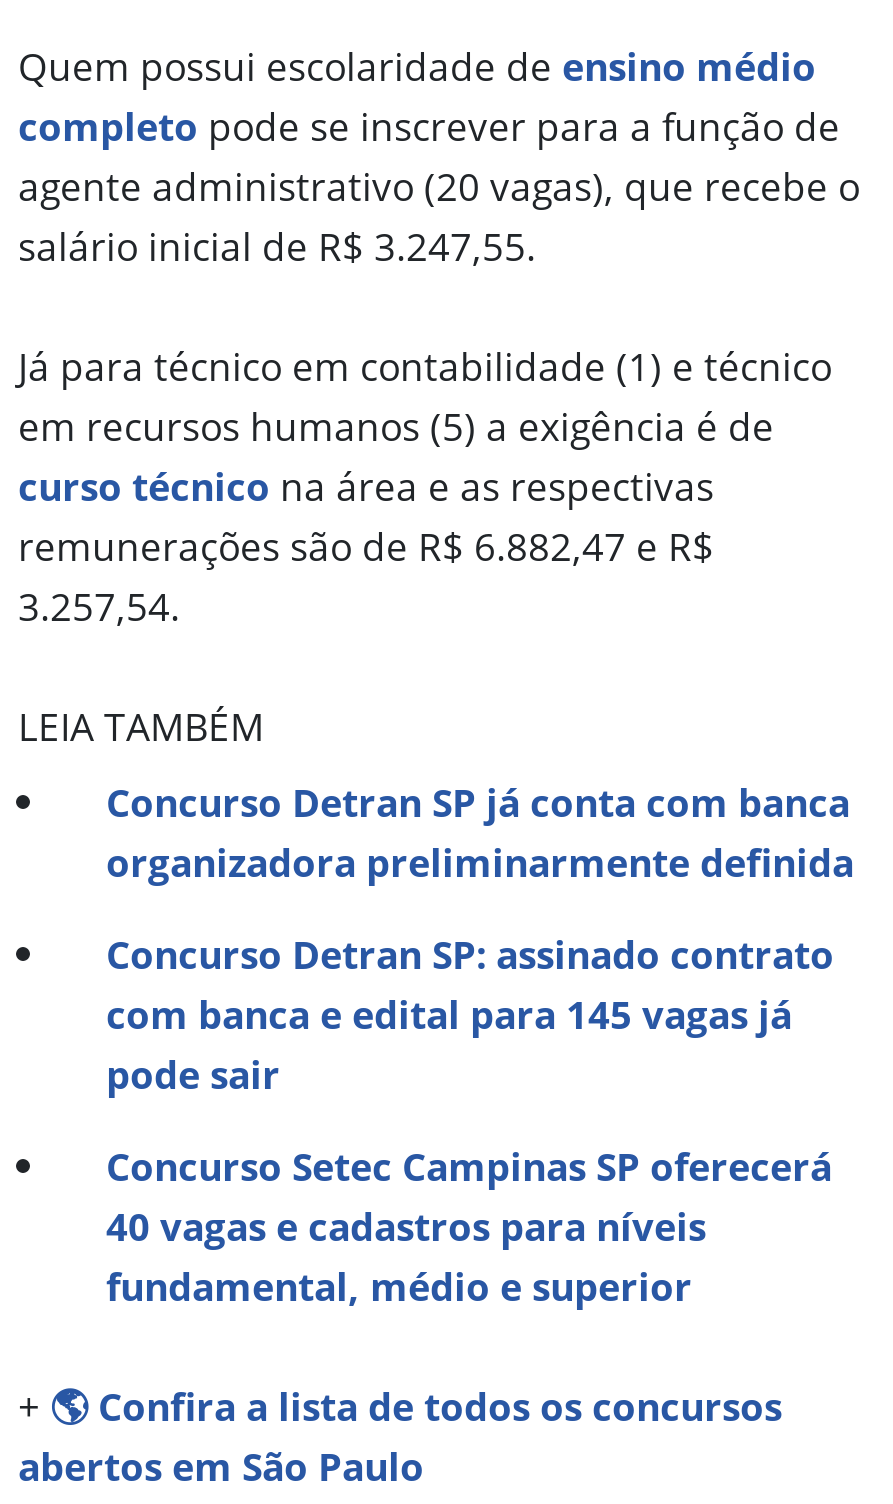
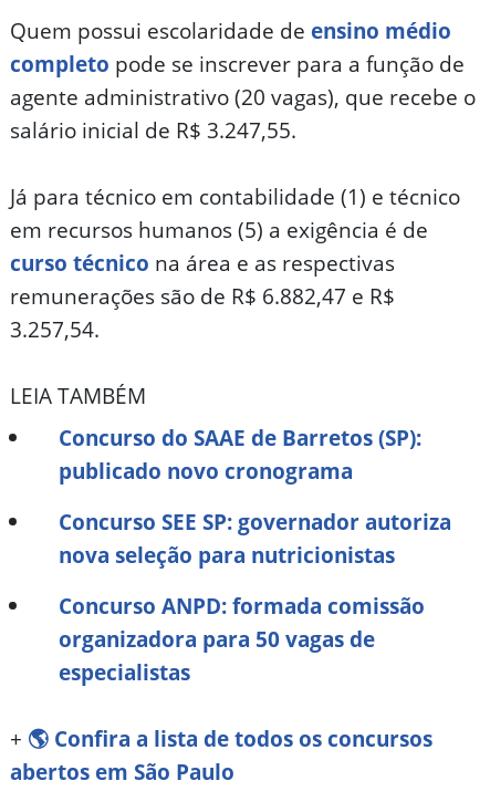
- Concurso Detran SP já conta com banca
- organizadora preliminarmente definida
+ Concurso do SAAE de Barretos (SP):
+ publicado novo cronograma

- Concurso Detran SP: assinado contrato
- com banca e edital para 145 vagas já
- pode sair
+ Concurso SEE SP: governador autoriza
+ nova seleção para nutricionistas

- Concurso Setec Campinas SP oferecerá
- 40 vagas e cadastros para níveis
- fundamental, médio e superior
+ Concurso ANPD: formada comissão
+ organizadora para 50 vagas de
+ especialistas
